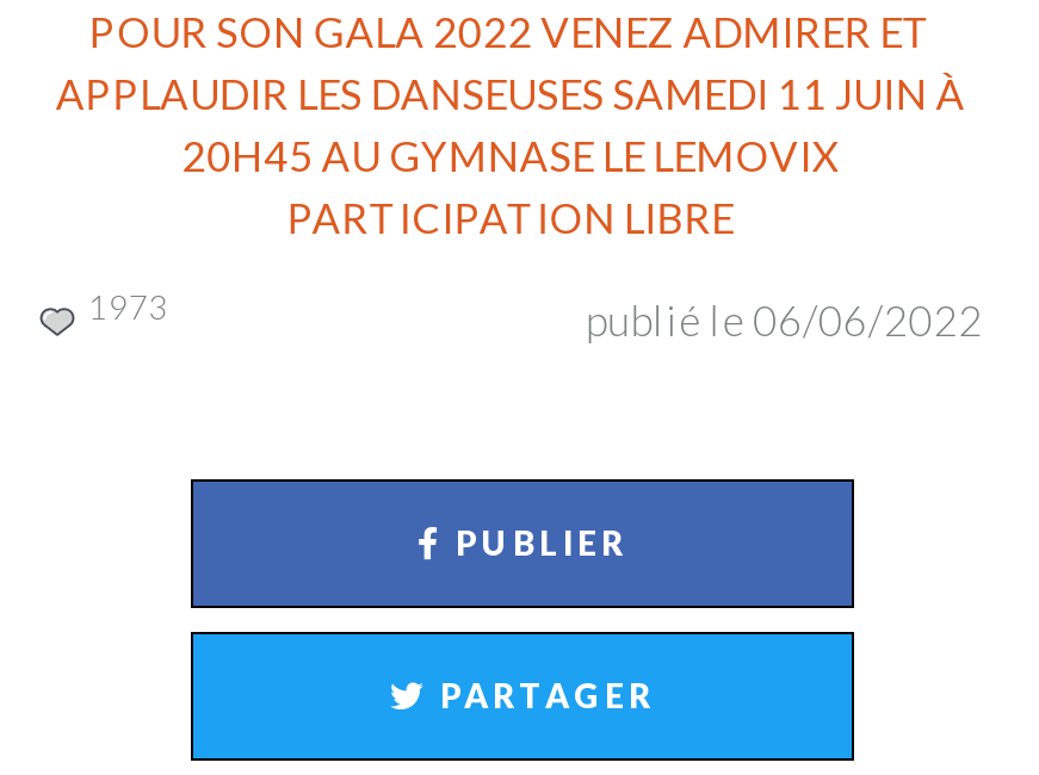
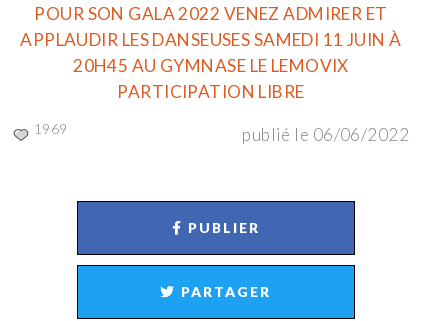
- 1973
+ 1969
